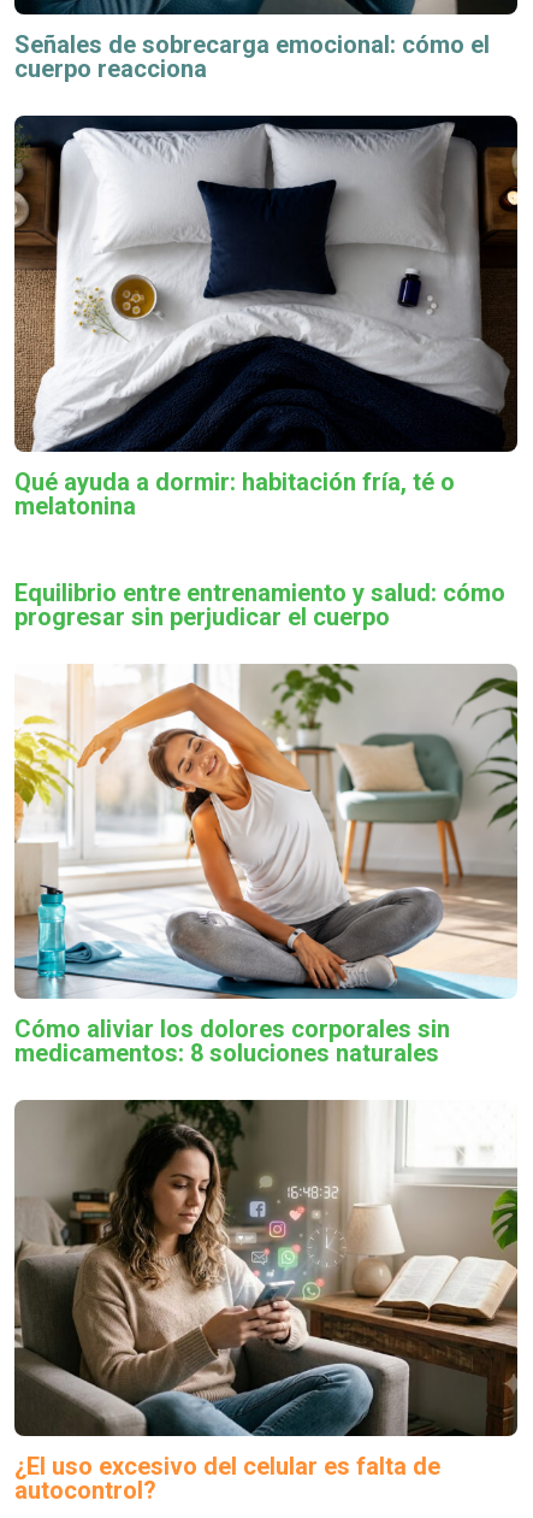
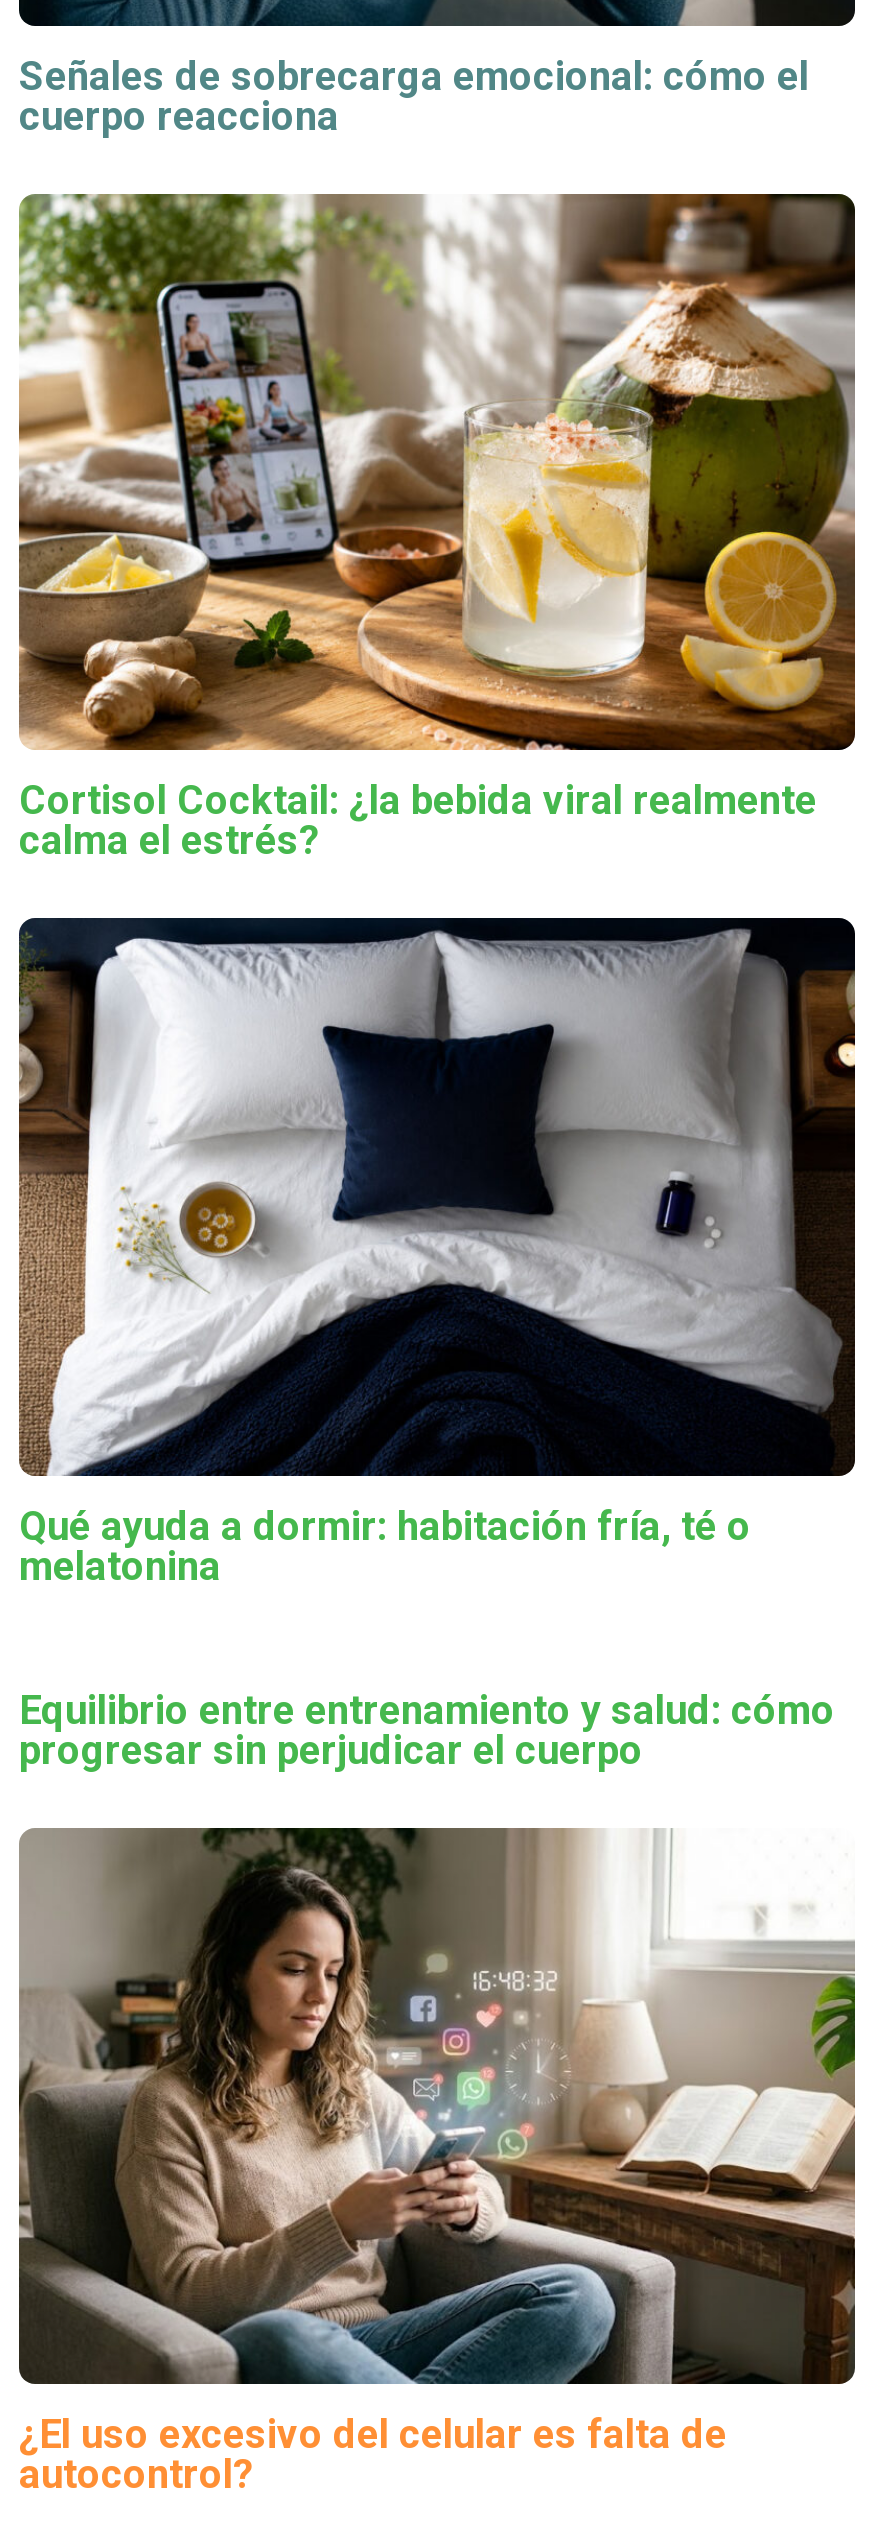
+ [image]
+ Cortisol Cocktail: ¿la bebida viral realmente
+ calma el estrés?

moved down: [image] | Qué ayuda a dormir: habitación fría, té o | melatonina | Equilibrio entre entrenamiento y salud: cómo | progresar sin perjudicar el cuerpo

- [image]
- Cómo aliviar los dolores corporales sin
- medicamentos: 8 soluciones naturales
